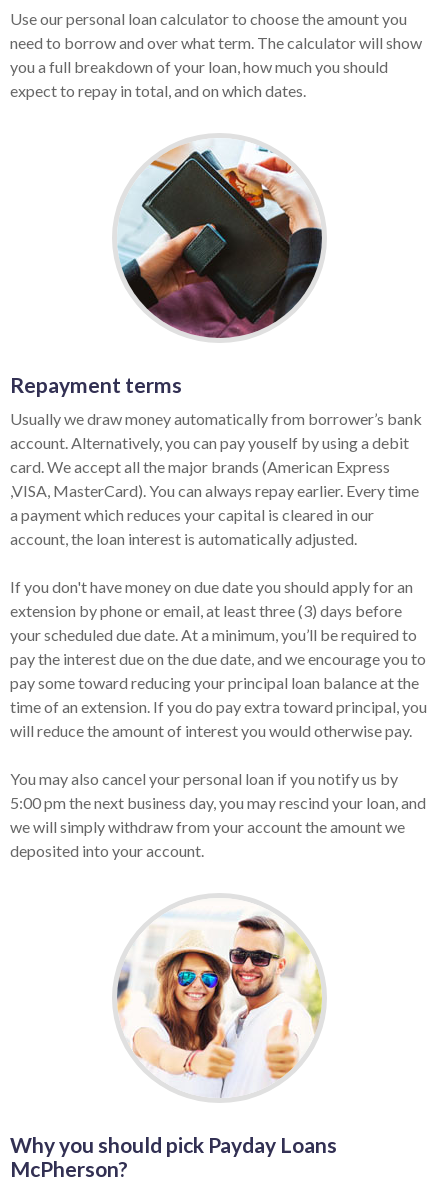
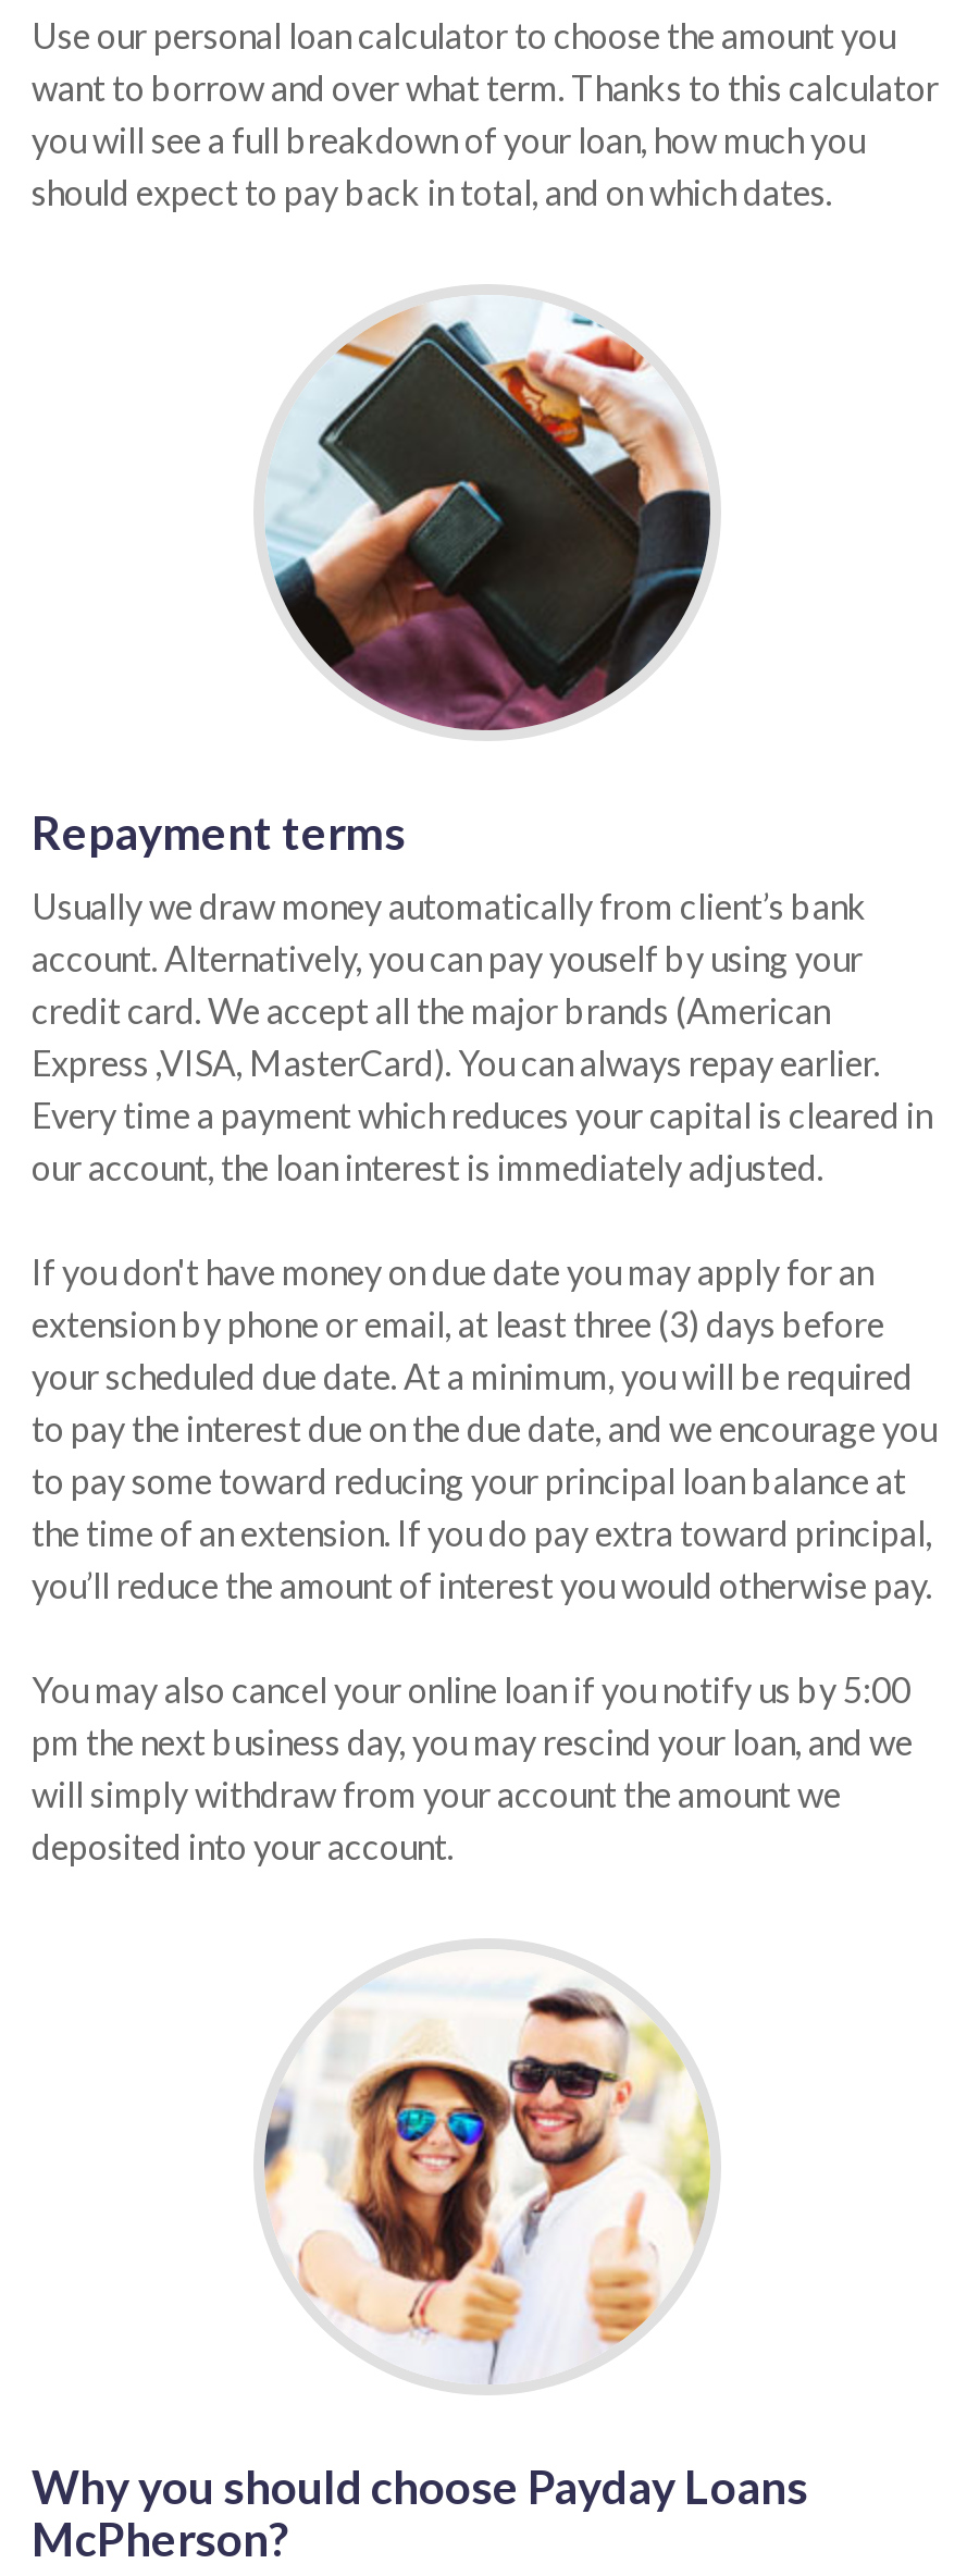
- need to borrow and over what term. The calculator will show
- you a full breakdown of your loan, how much you should
- expect to repay in total, and on which dates.
+ want to borrow and over what term. Thanks to this calculator
+ you will see a full breakdown of your loan, how much you
+ should expect to pay back in total, and on which dates.

- Usually we draw money automatically from borrower’s bank
- account. Alternatively, you can pay youself by using a debit
- card. We accept all the major brands (American Express
- ,VISA, MasterCard). You can always repay earlier. Every time
- a payment which reduces your capital is cleared in our
- account, the loan interest is automatically adjusted.
+ Usually we draw money automatically from client’s bank
+ account. Alternatively, you can pay youself by using your
+ credit card. We accept all the major brands (American
+ Express ,VISA, MasterCard). You can always repay earlier.
+ Every time a payment which reduces your capital is cleared in
+ our account, the loan interest is immediately adjusted.

- If you don't have money on due date you should apply for an
+ If you don't have money on due date you may apply for an

- your scheduled due date. At a minimum, you’ll be required to
- pay the interest due on the due date, and we encourage you to
- pay some toward reducing your principal loan balance at the
- time of an extension. If you do pay extra toward principal, you
- will reduce the amount of interest you would otherwise pay.
+ your scheduled due date. At a minimum, you will be required
+ to pay the interest due on the due date, and we encourage you
+ to pay some toward reducing your principal loan balance at
+ the time of an extension. If you do pay extra toward principal,
+ you’ll reduce the amount of interest you would otherwise pay.

- You may also cancel your personal loan if you notify us by
- 5:00 pm the next business day, you may rescind your loan, and
- we will simply withdraw from your account the amount we
+ You may also cancel your online loan if you notify us by 5:00
+ pm the next business day, you may rescind your loan, and we
+ will simply withdraw from your account the amount we

- Why you should pick Payday Loans
+ Why you should choose Payday Loans
